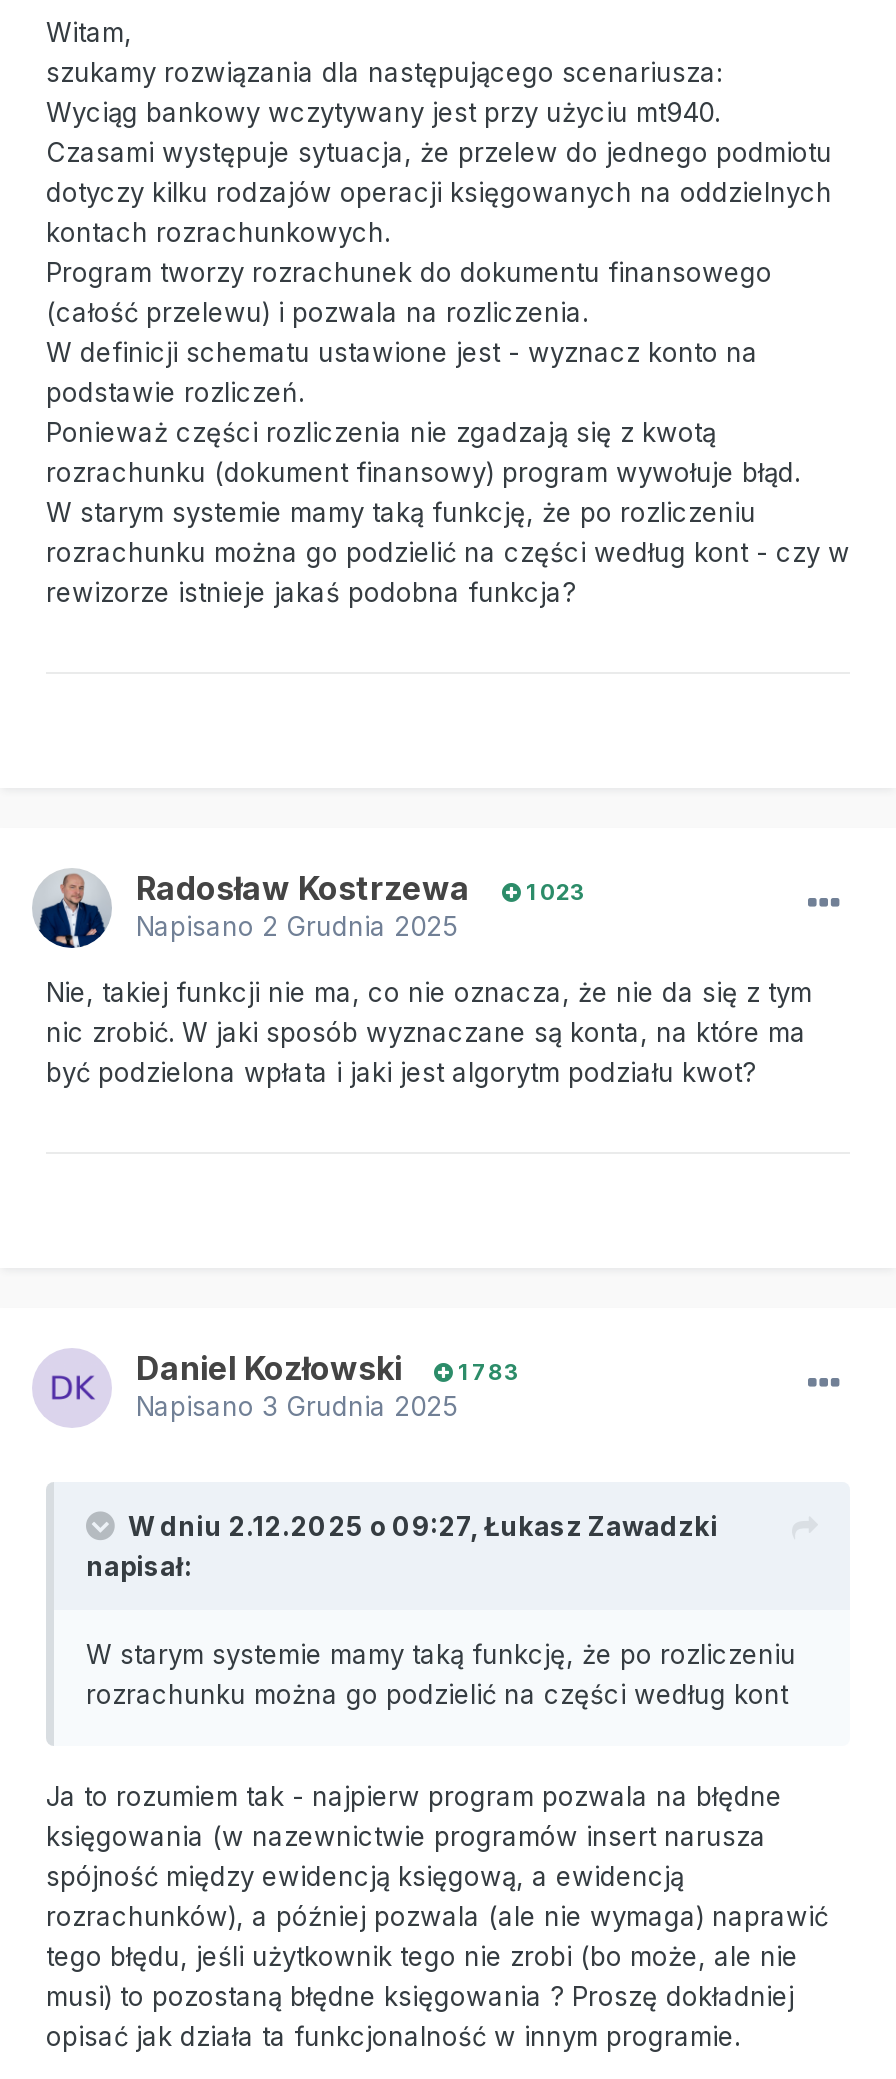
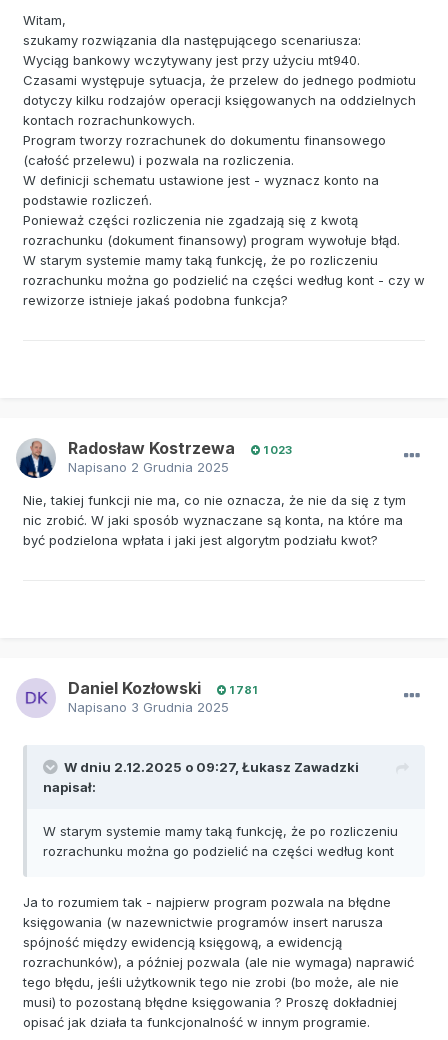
- Daniel Kozłowski 1 783
+ Daniel Kozłowski 1 781
